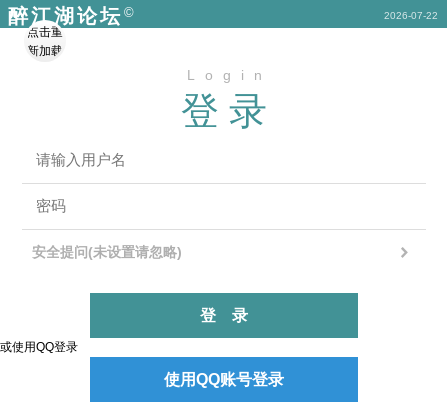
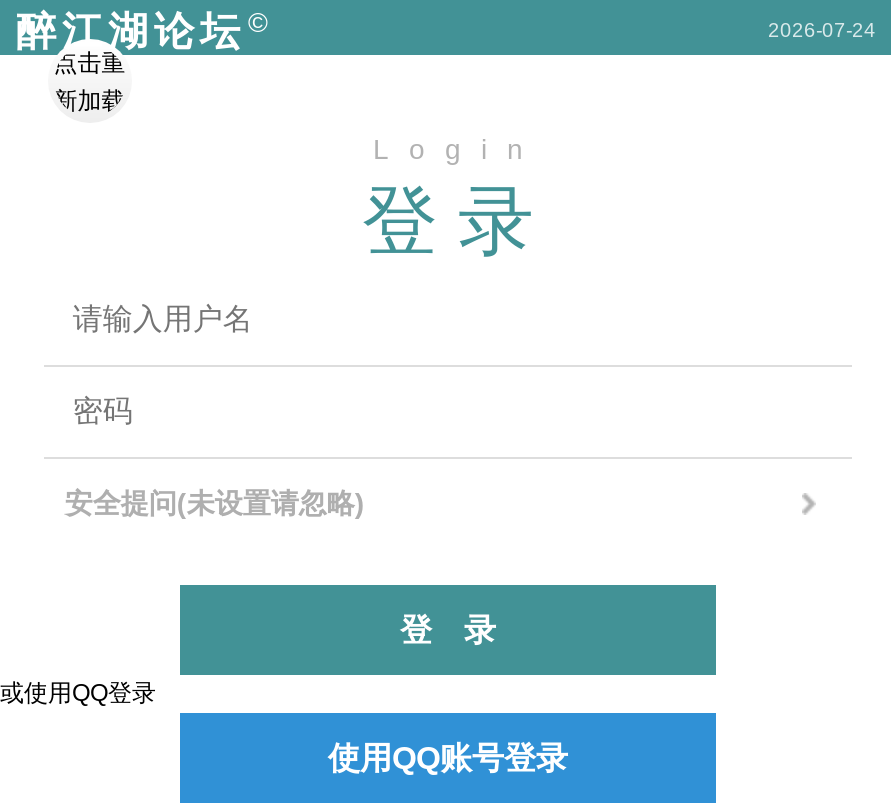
- 2026-07-22
+ 2026-07-24
